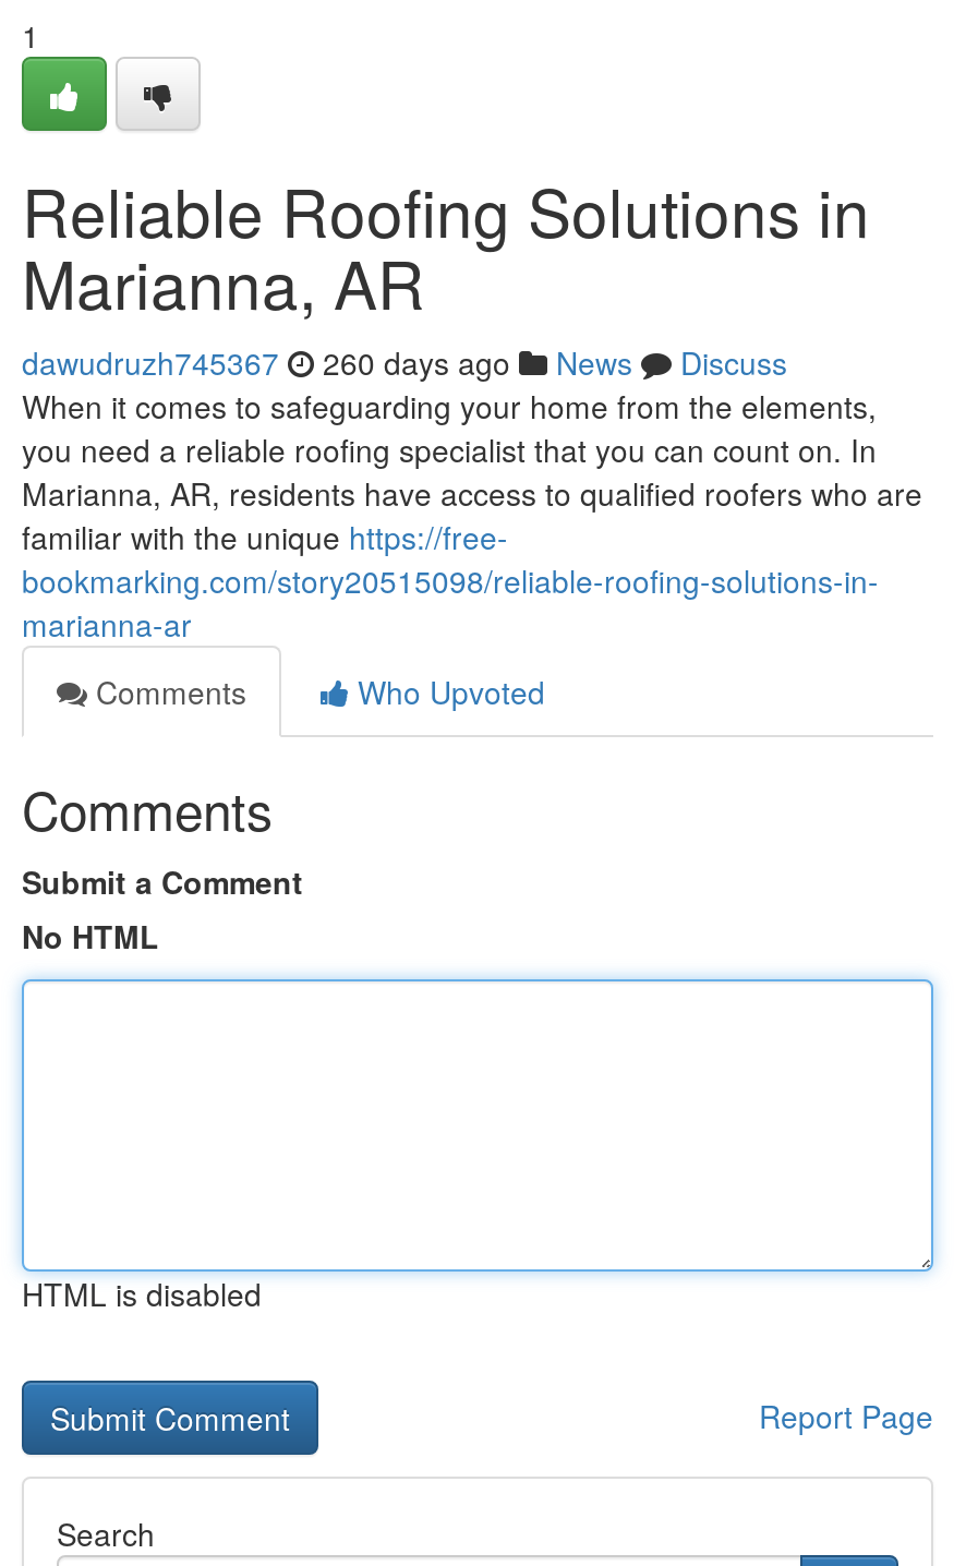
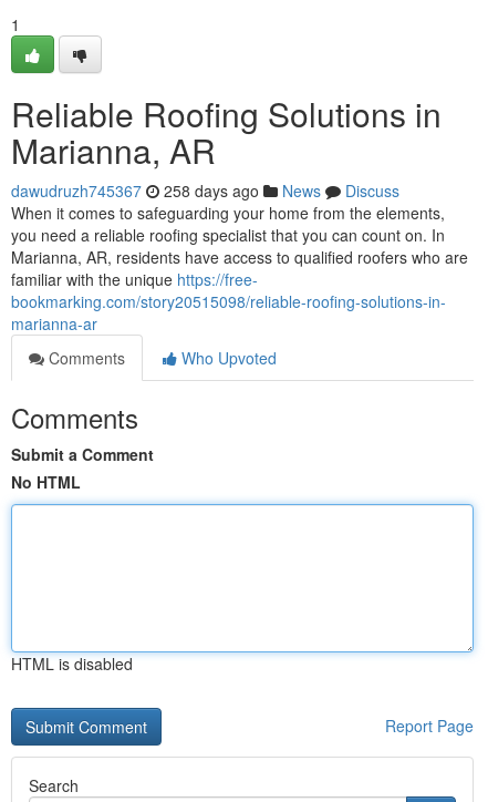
- dawudruzh745367 260 days ago News Discuss
+ dawudruzh745367 258 days ago News Discuss
